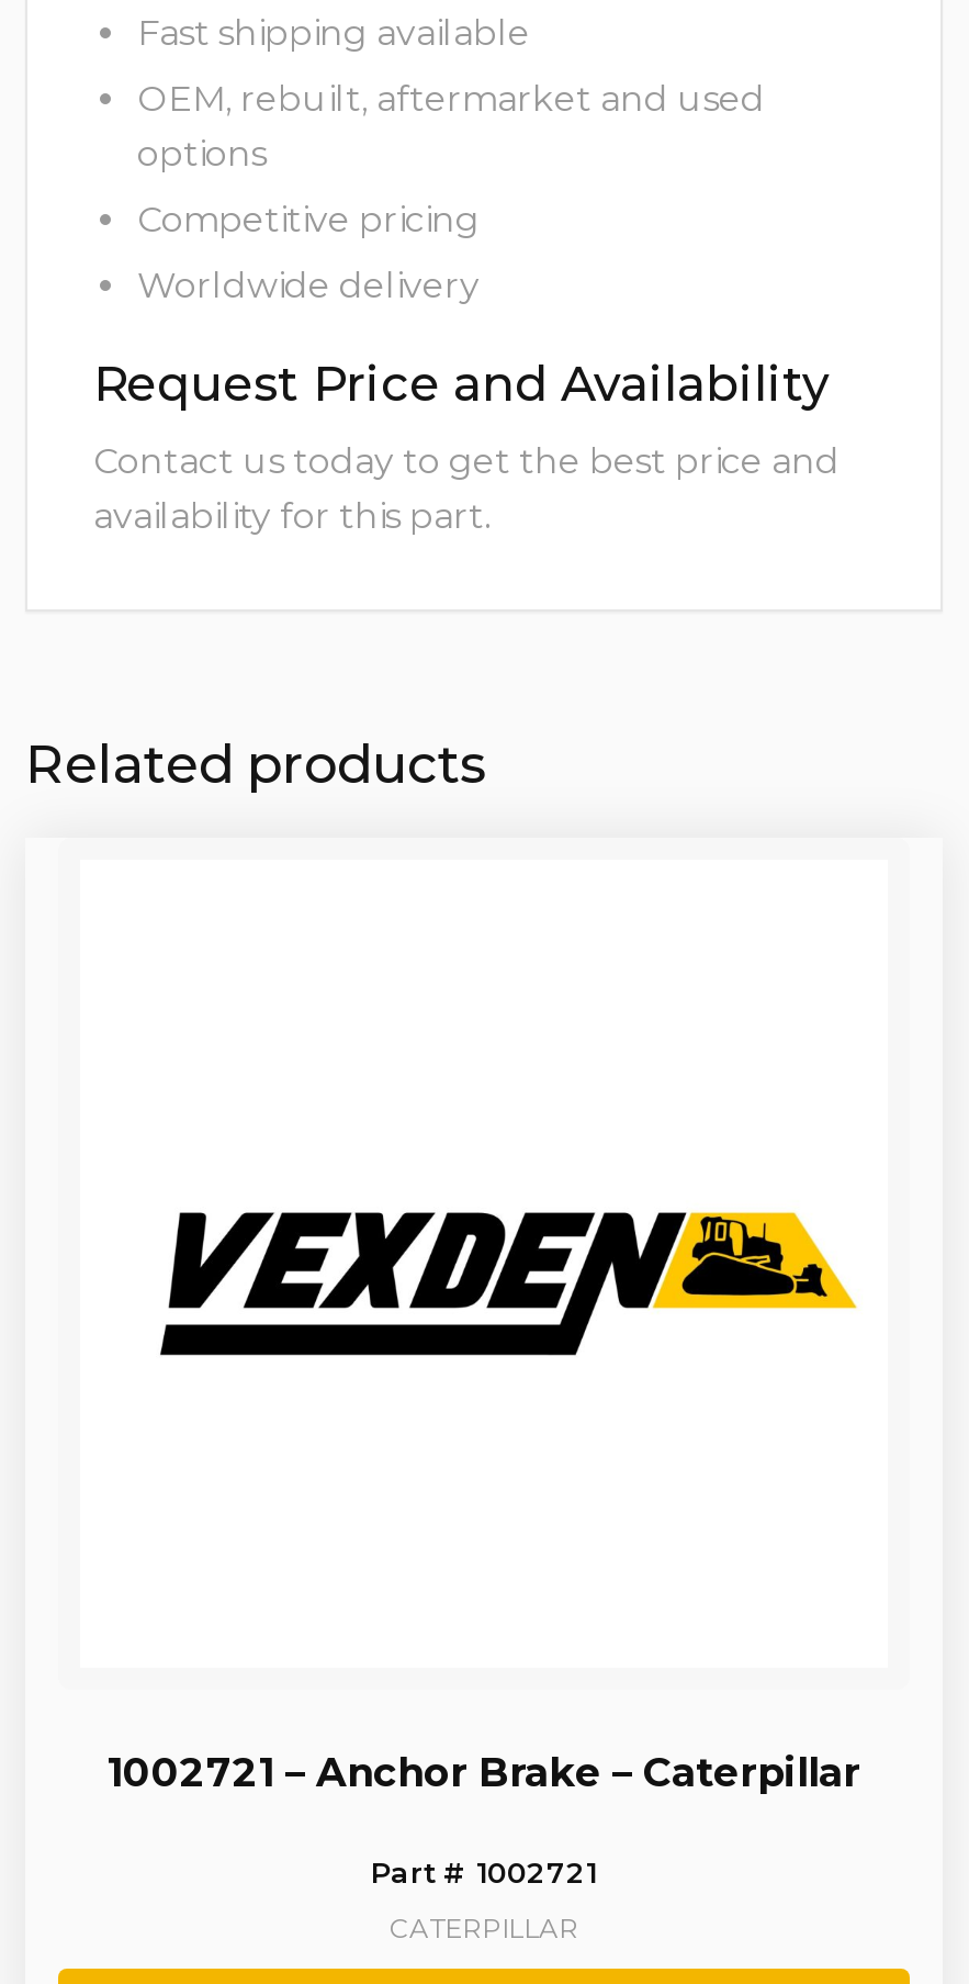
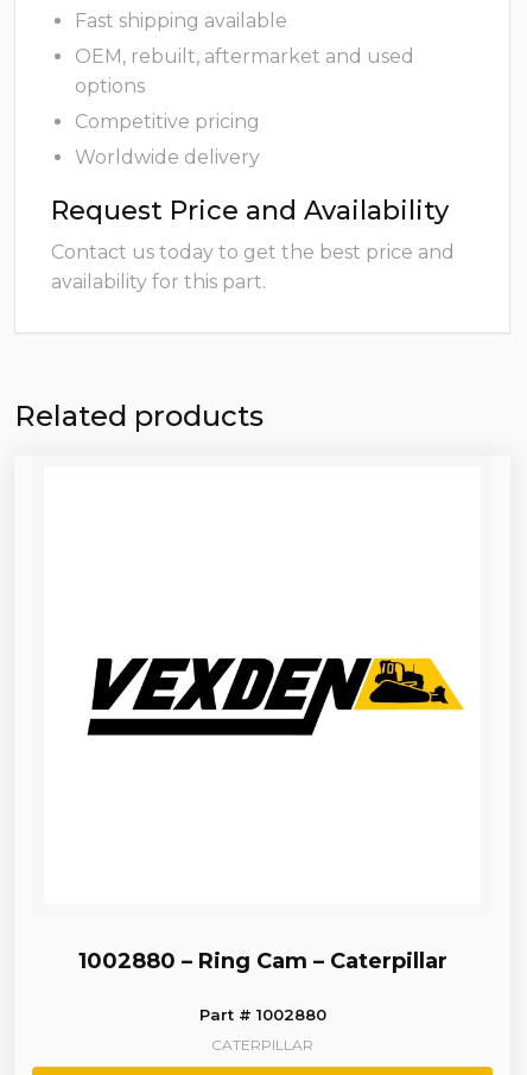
- 1002721 – Anchor Brake – Caterpillar
+ 1002880 – Ring Cam – Caterpillar

- Part # 1002721
+ Part # 1002880
